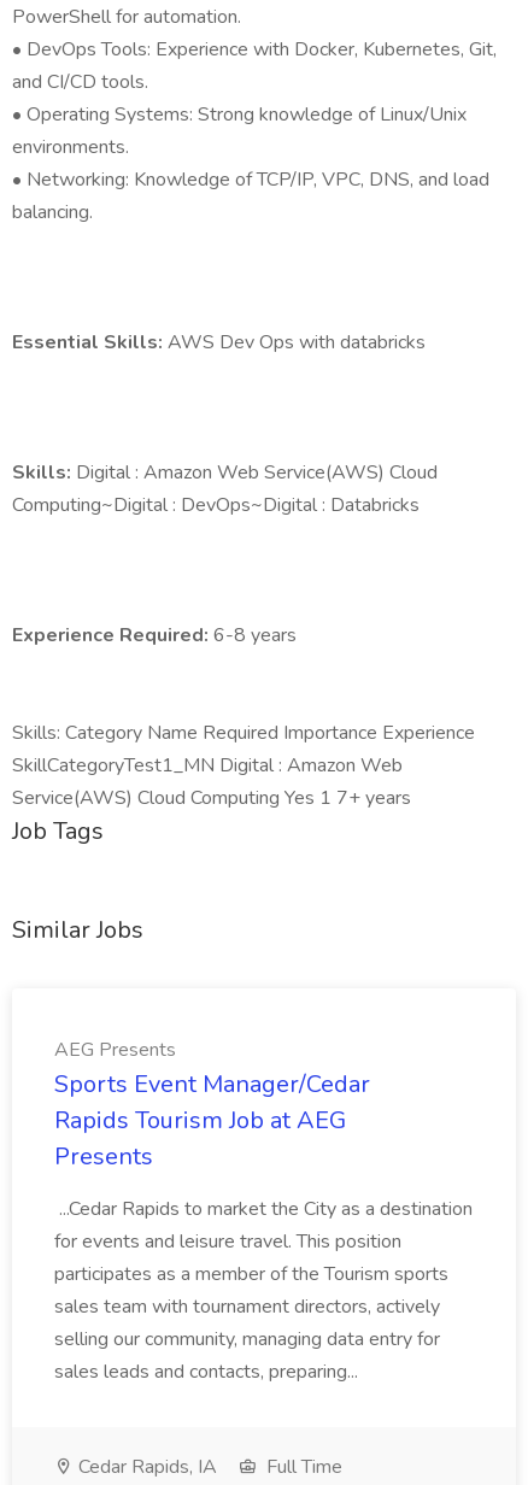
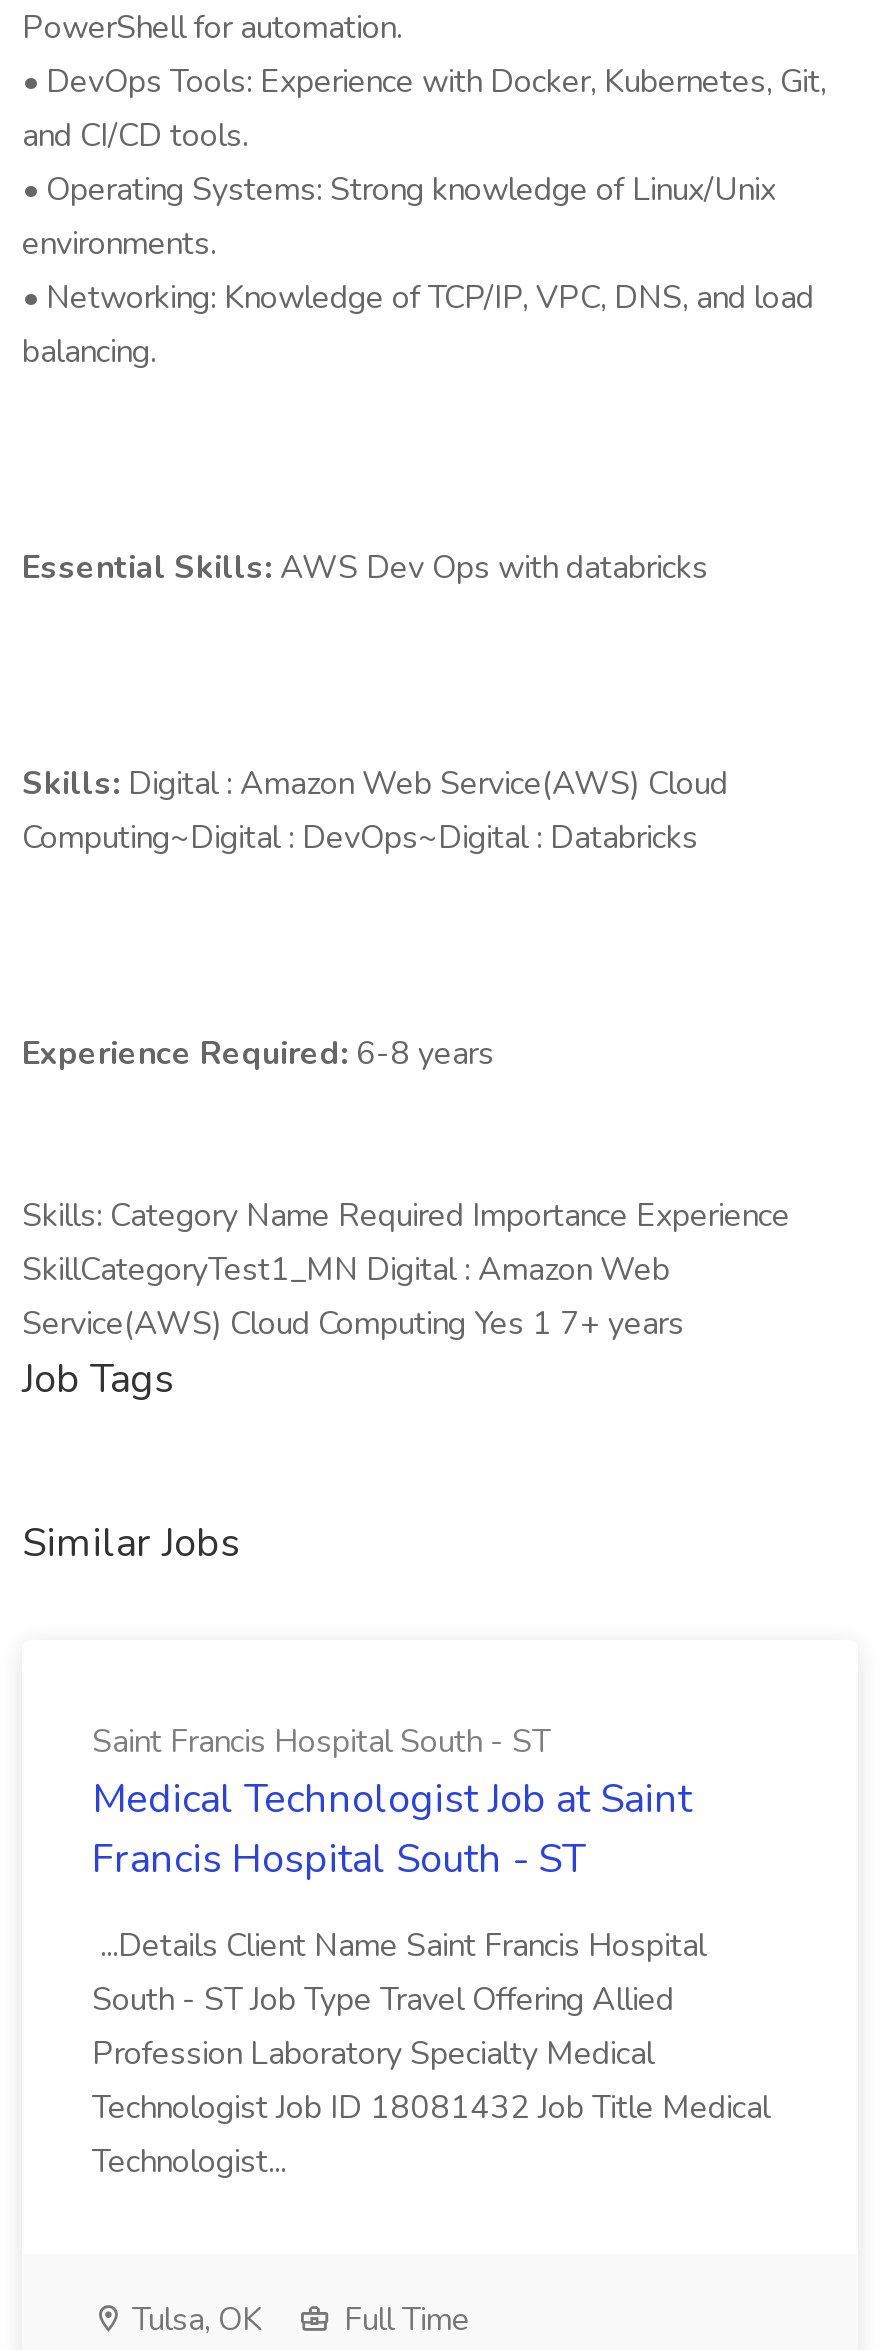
- AEG Presents
- Sports Event Manager/Cedar
- Rapids Tourism Job at AEG
- Presents
+ Saint Francis Hospital South - ST
+ Medical Technologist Job at Saint
+ Francis Hospital South - ST

- ...Cedar Rapids to market the City as a destination
- for events and leisure travel. This position
- participates as a member of the Tourism sports
- sales team with tournament directors, actively
- selling our community, managing data entry for
- sales leads and contacts, preparing...
+ ...Details Client Name Saint Francis Hospital
+ South - ST Job Type Travel Offering Allied
+ Profession Laboratory Specialty Medical
+ Technologist Job ID 18081432 Job Title Medical
+ Technologist...

- Cedar Rapids, IA
+ Tulsa, OK
